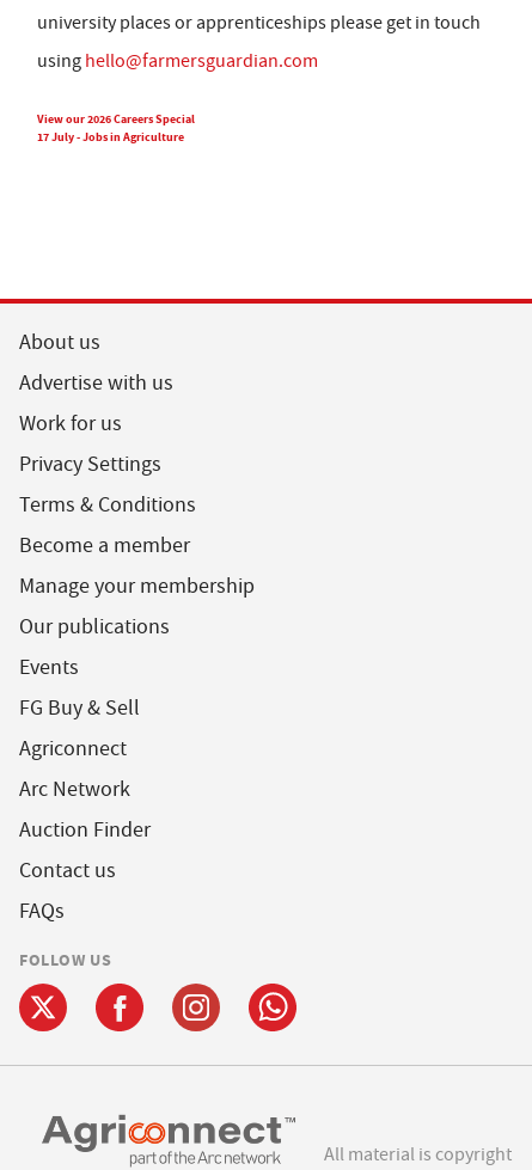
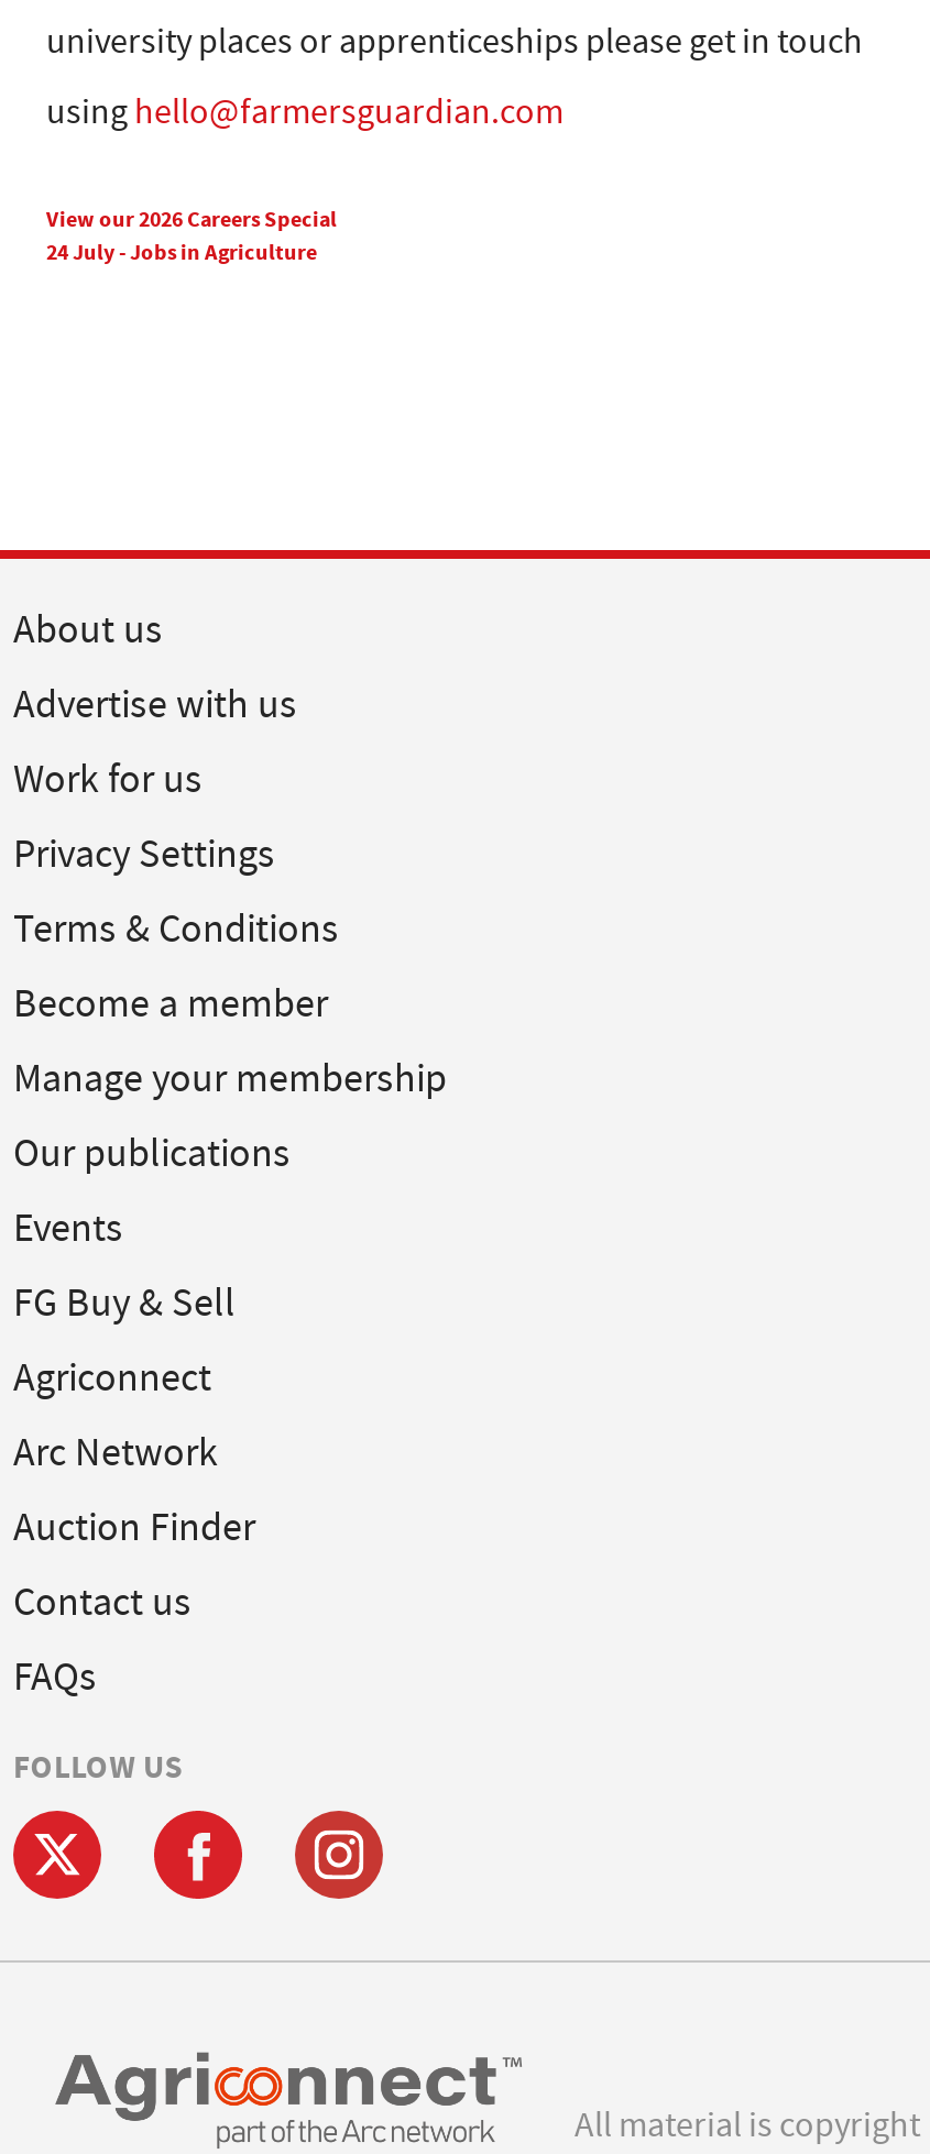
- 17 July - Jobs in Agriculture
+ 24 July - Jobs in Agriculture

- [image]
